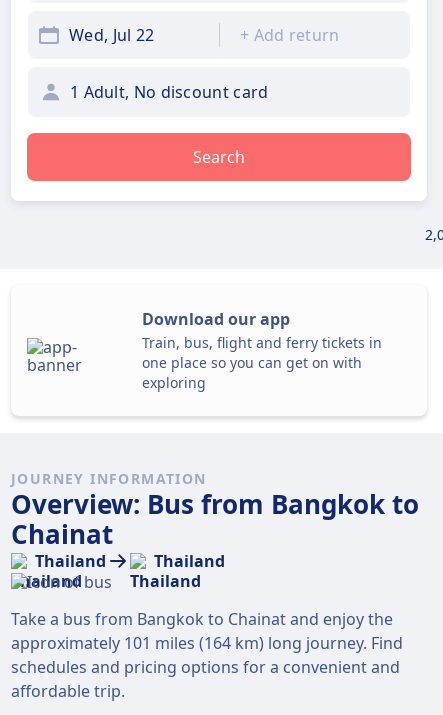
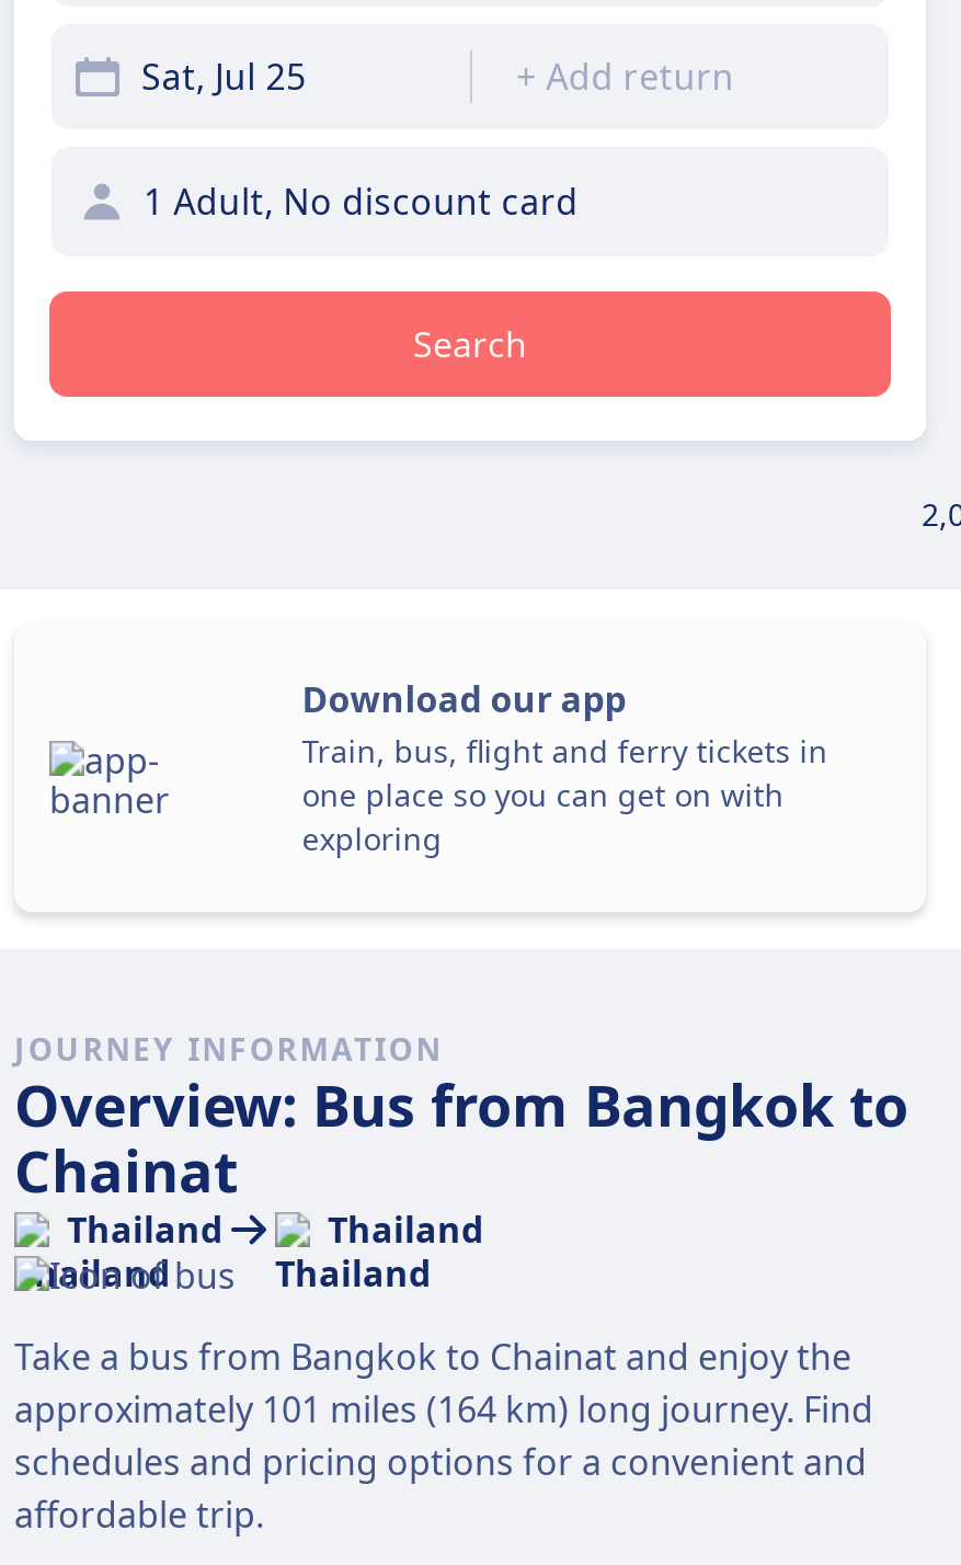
- Wed, Jul 22
+ Sat, Jul 25
